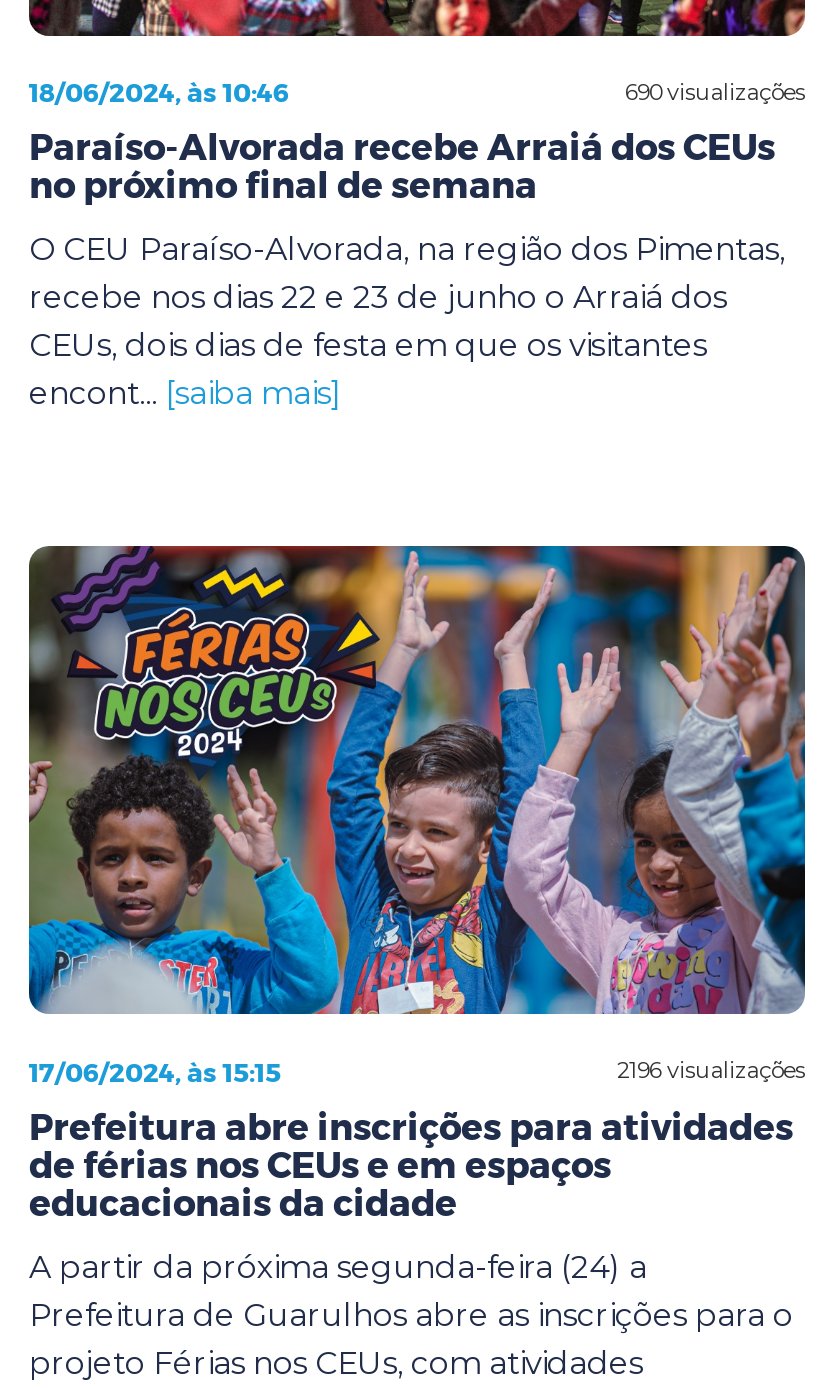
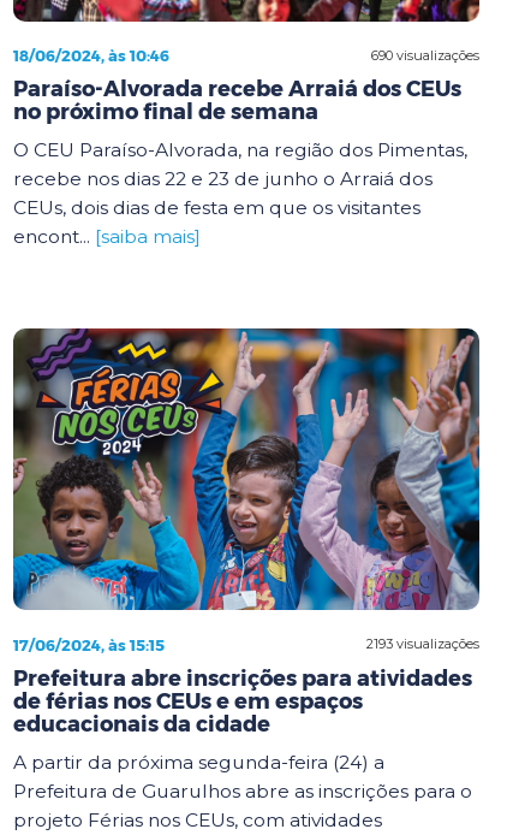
- 2196 visualizações
+ 2193 visualizações
